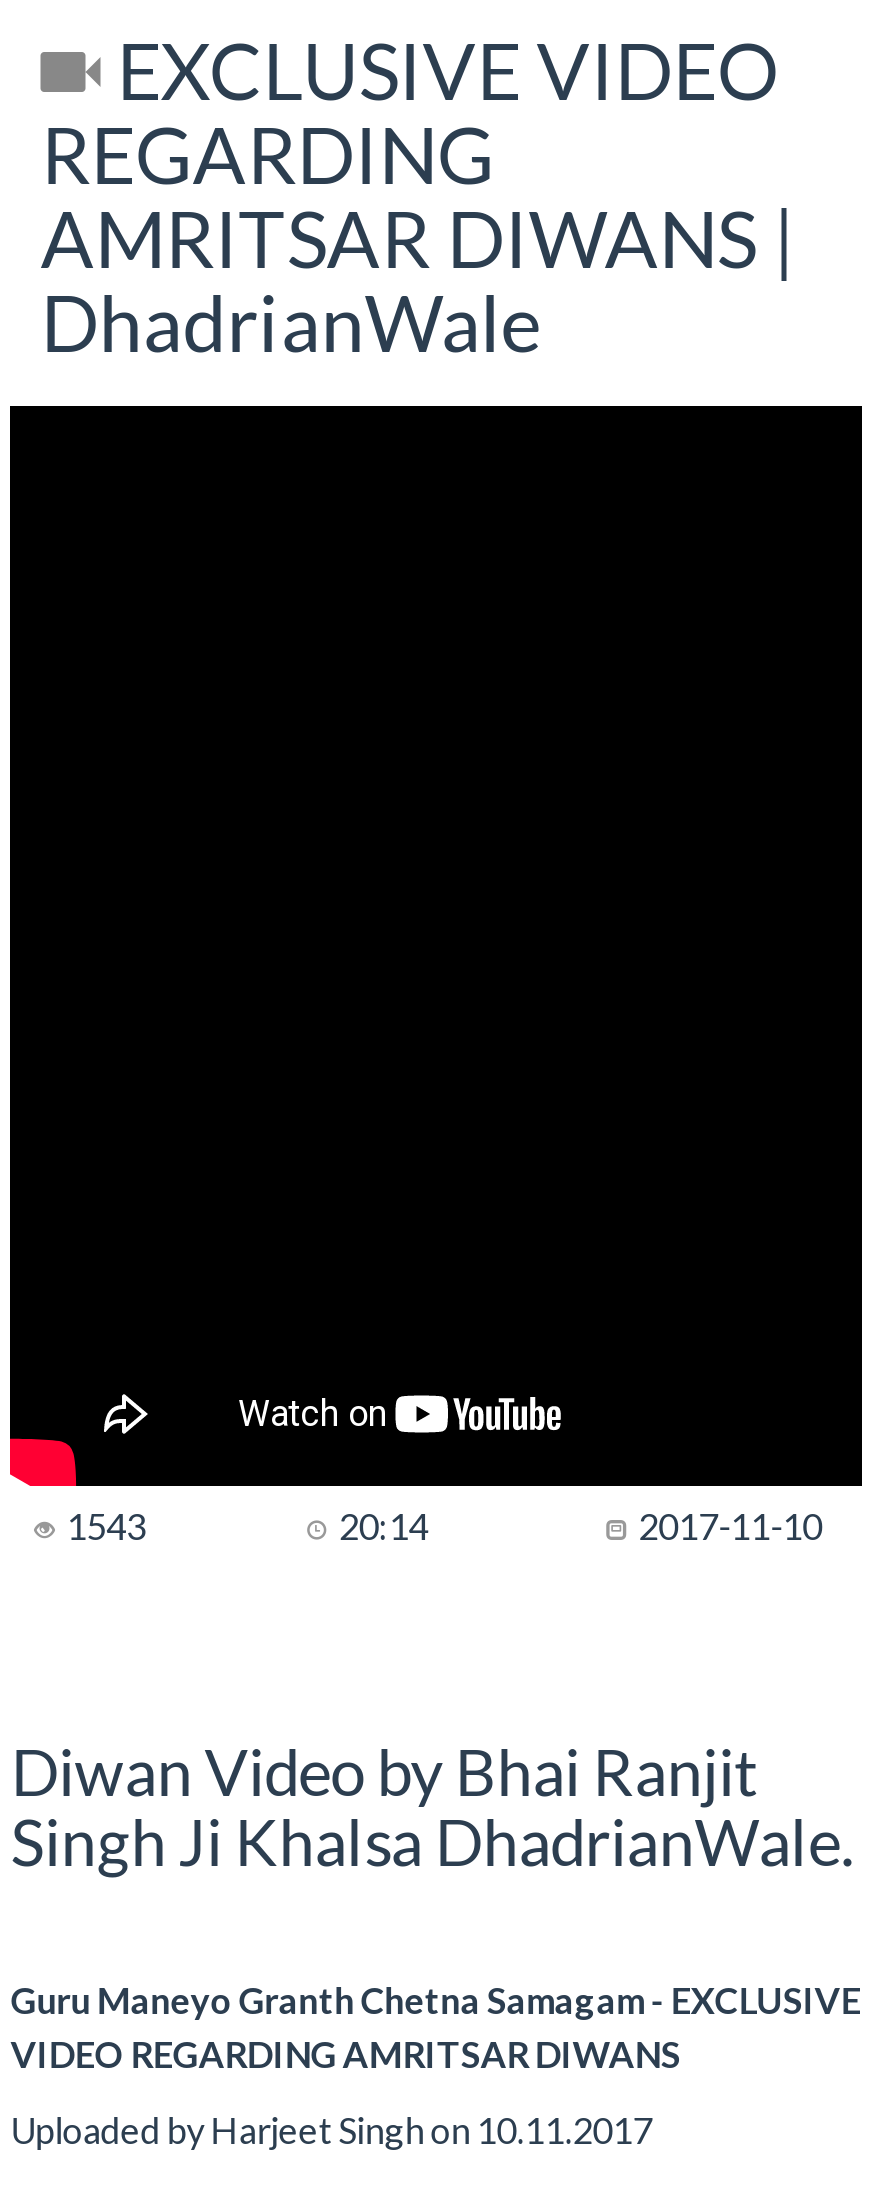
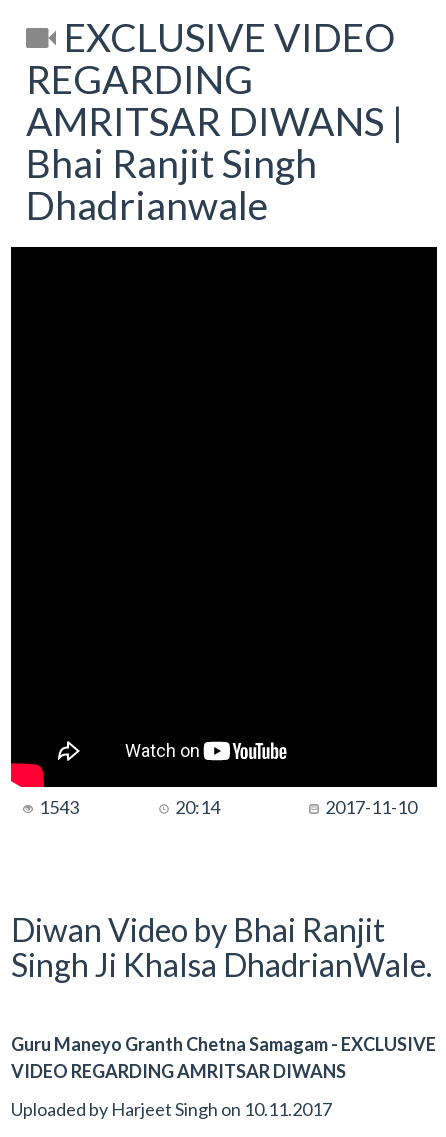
- DhadrianWale
+ Bhai Ranjit Singh
+ Dhadrianwale
